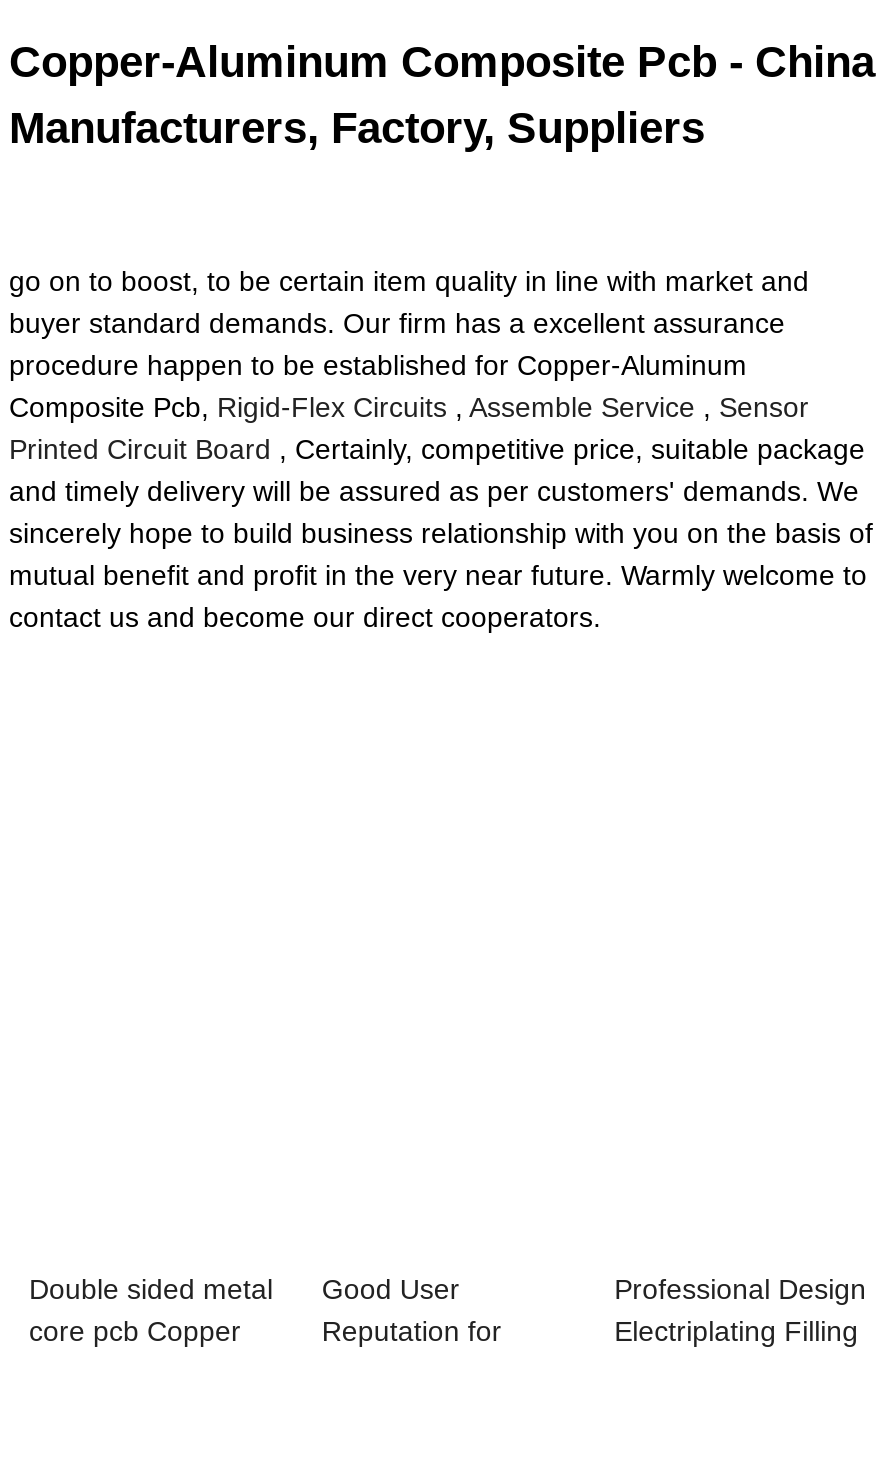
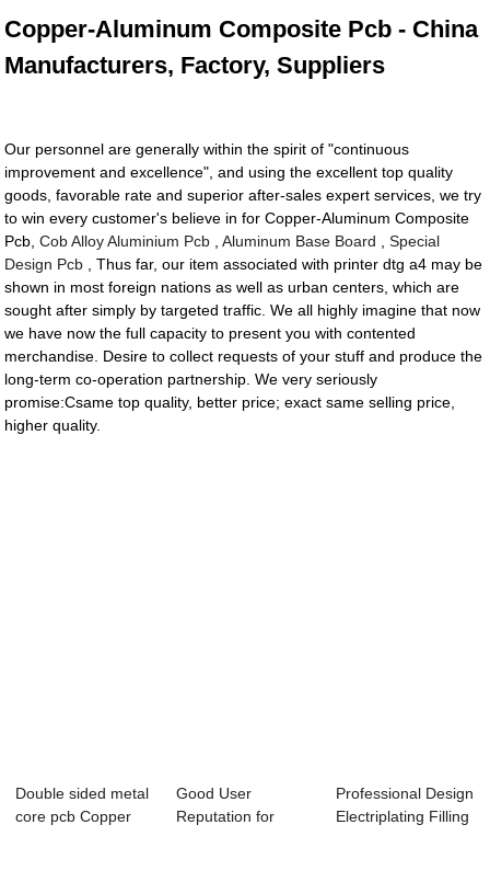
- go on to boost, to be certain item quality in line with market and
- buyer standard demands. Our firm has a excellent assurance
- procedure happen to be established for Copper-Aluminum
- Composite Pcb, Rigid-Flex Circuits, Assemble Service, Sensor
- Printed Circuit Board, Certainly, competitive price, suitable package
- and timely delivery will be assured as per customers' demands. We
- sincerely hope to build business relationship with you on the basis of
- mutual benefit and profit in the very near future. Warmly welcome to
- contact us and become our direct cooperators.
+ Our personnel are generally within the spirit of "continuous
+ improvement and excellence", and using the excellent top quality
+ goods, favorable rate and superior after-sales expert services, we try
+ to win every customer's believe in for Copper-Aluminum Composite
+ Pcb, Cob Alloy Aluminium Pcb, Aluminum Base Board, Special
+ Design Pcb, Thus far, our item associated with printer dtg a4 may be
+ shown in most foreign nations as well as urban centers, which are
+ sought after simply by targeted traffic. We all highly imagine that now
+ we have now the full capacity to present you with contented
+ merchandise. Desire to collect requests of your stuff and produce the
+ long-term co-operation partnership. We very seriously
+ promise:Csame top quality, better price; exact same selling price,
+ higher quality.
